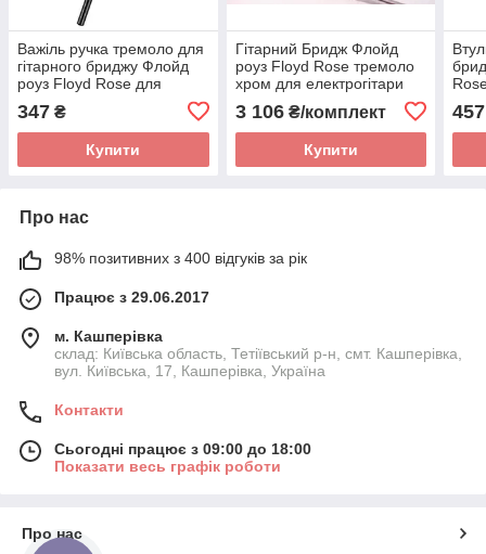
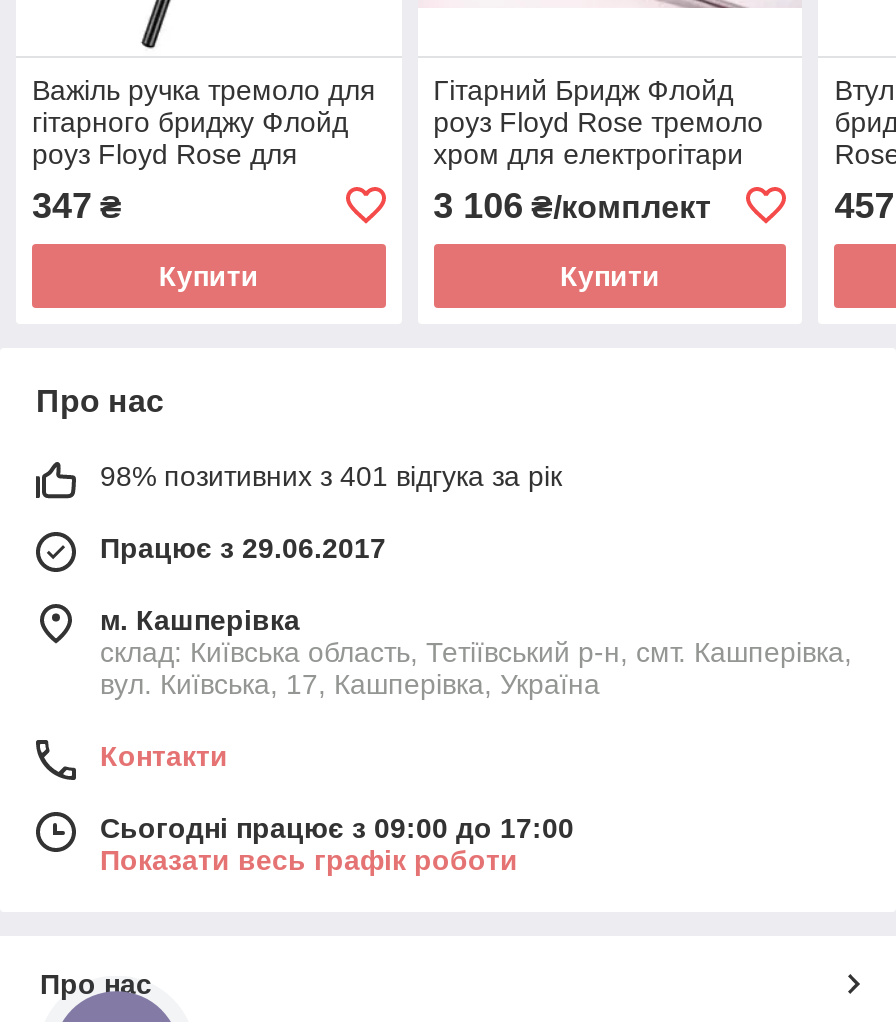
- 98% позитивних з 400 відгуків за рік
+ 98% позитивних з 401 відгука за рік

- Сьогодні працює з 09:00 до 18:00
+ Сьогодні працює з 09:00 до 17:00
